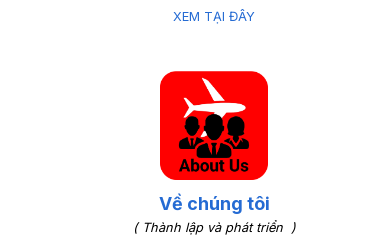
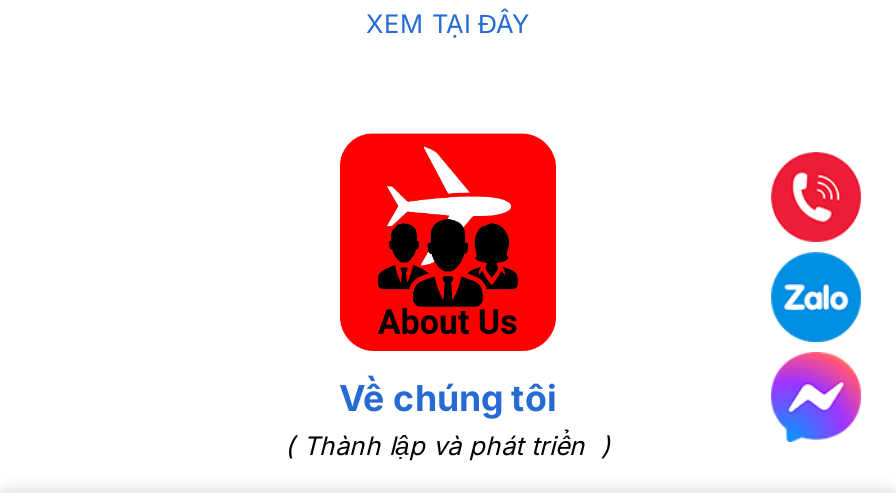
+ [image]
